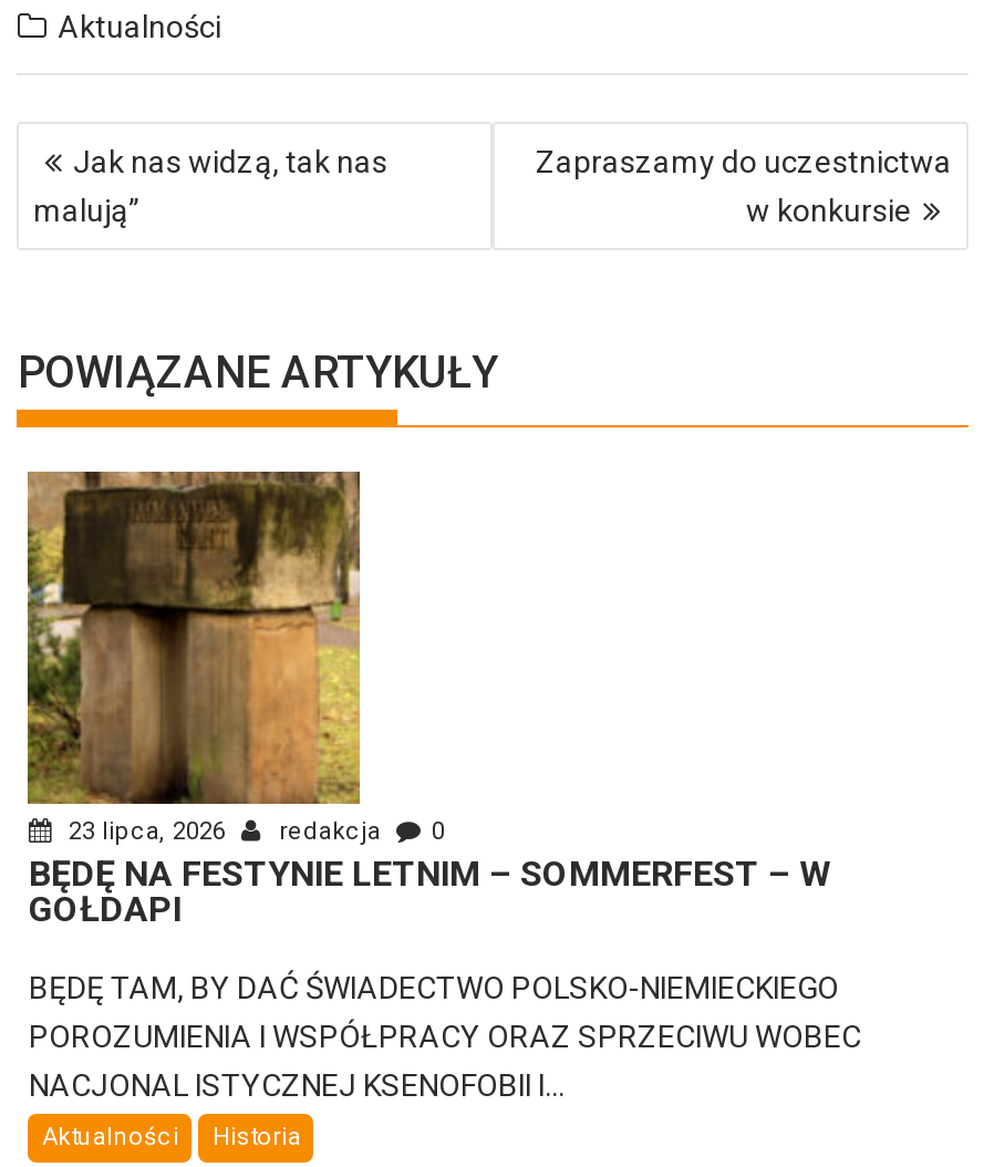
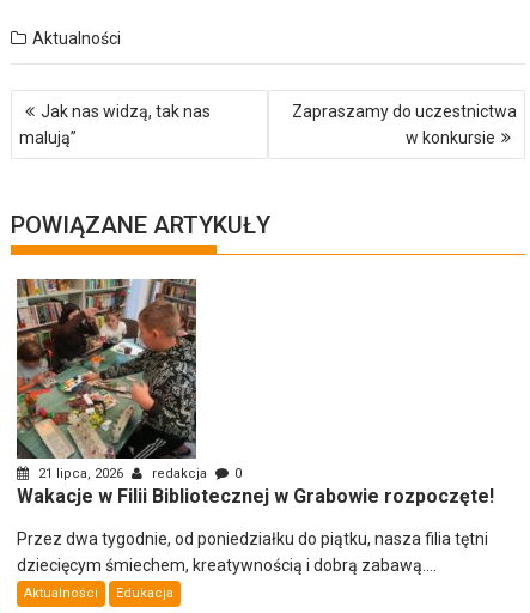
- [image]
- 23 lipca, 2026 redakcja 0
+ [image]
+ 21 lipca, 2026 redakcja 0

- BĘDĘ NA FESTYNIE LETNIM – SOMMERFEST – W
- GOŁDAPI
+ Wakacje w Filii Bibliotecznej w Grabowie rozpoczęte!

- BĘDĘ TAM, BY DAĆ ŚWIADECTWO POLSKO-NIEMIECKIEGO
- POROZUMIENIA I WSPÓŁPRACY ORAZ SPRZECIWU WOBEC
- NACJONAL ISTYCZNEJ KSENOFOBII I...
+ Przez dwa tygodnie, od poniedziałku do piątku, nasza filia tętni
+ dziecięcym śmiechem, kreatywnością i dobrą zabawą....

- Historia
+ Edukacja
